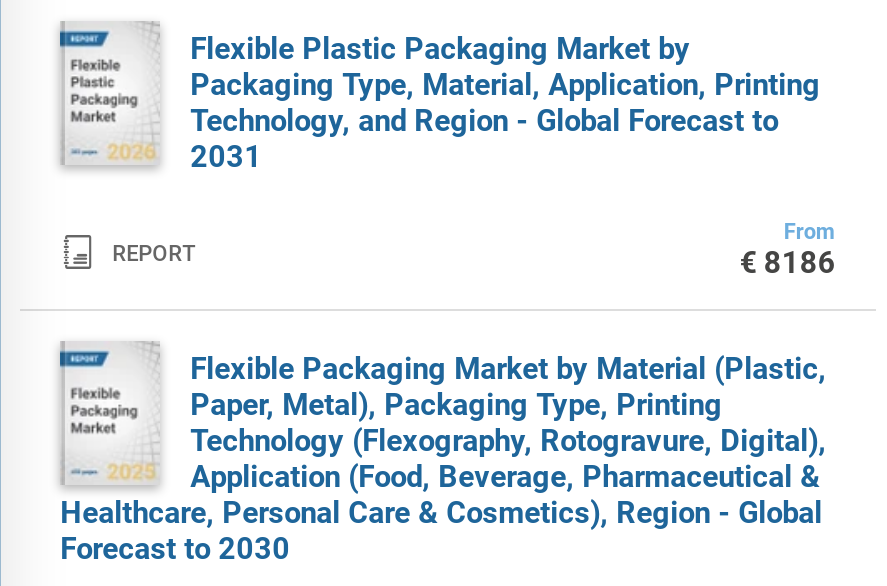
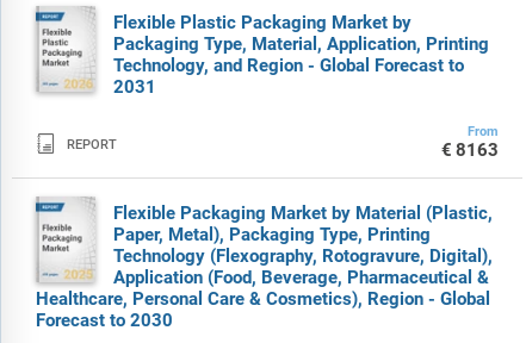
- €8186
+ €8163
